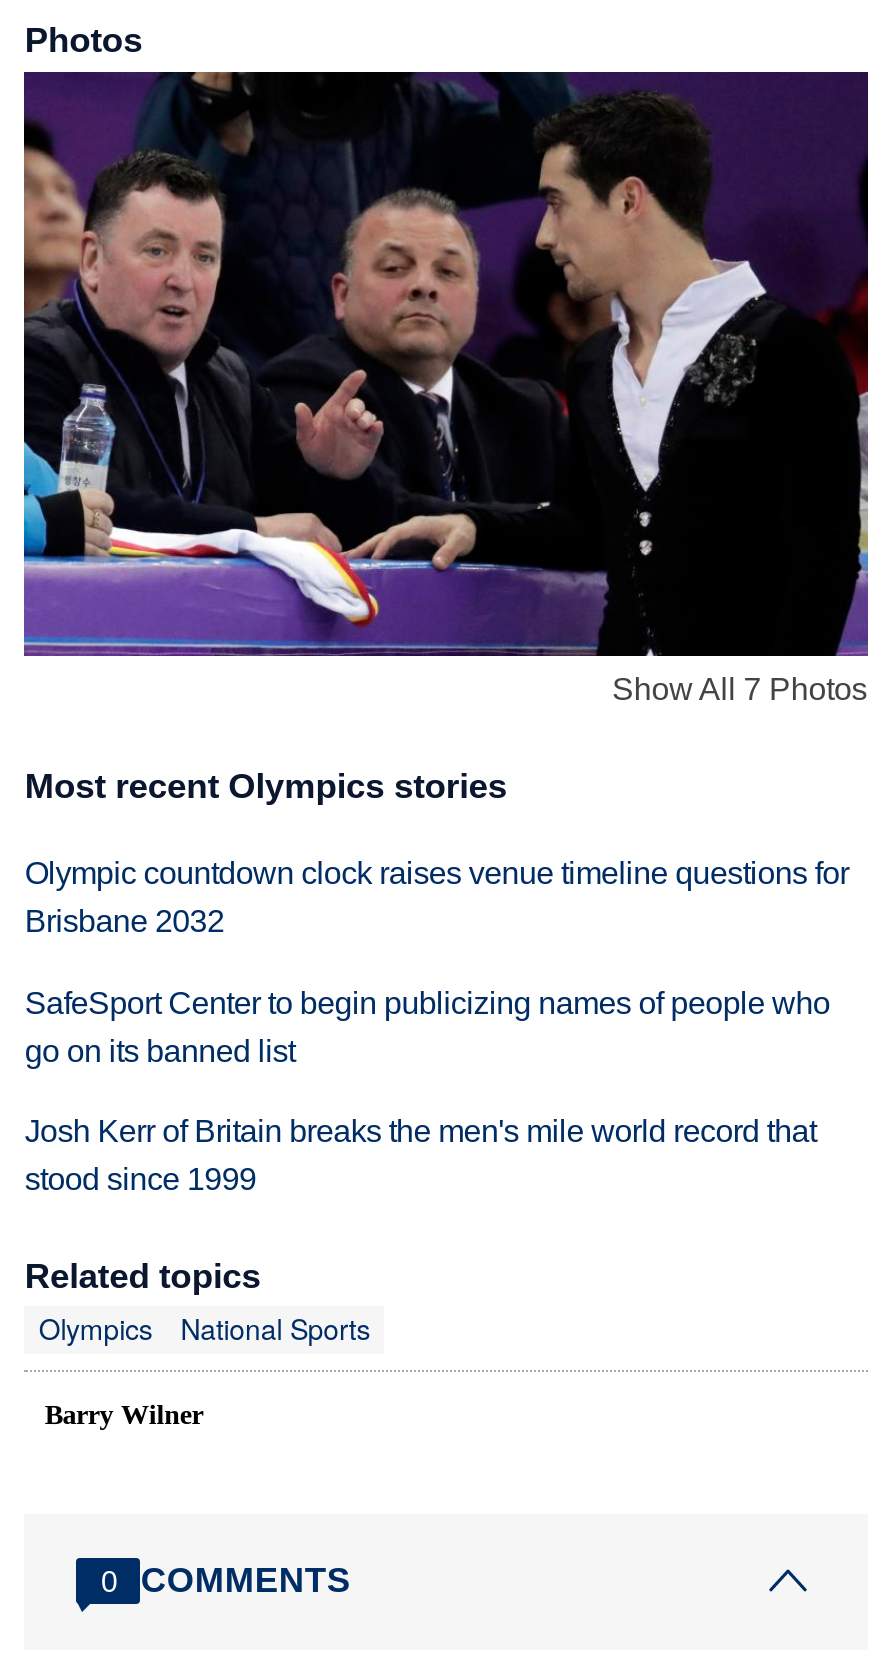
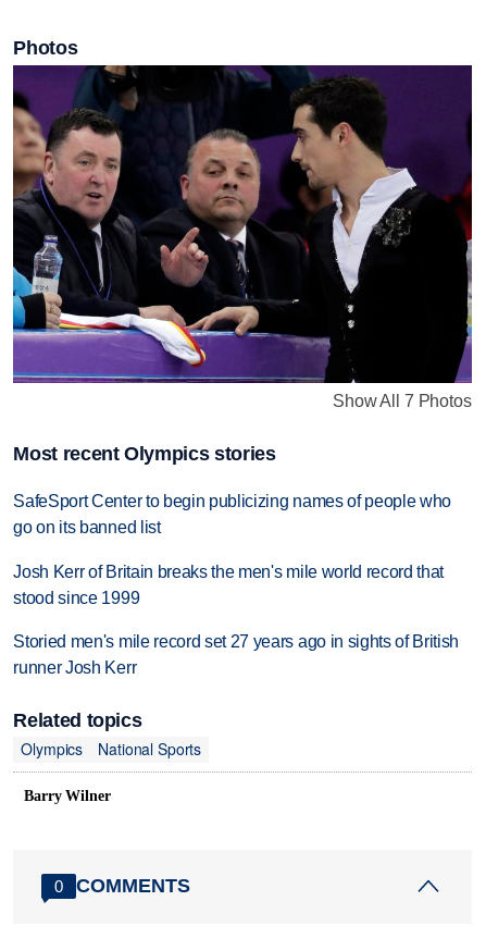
- Olympic countdown clock raises venue timeline questions for
- Brisbane 2032

moved up: SafeSport Center to begin publicizing names of people who | go on its banned list | Josh Kerr of Britain breaks the men's mile world record that | stood since 1999

+ Storied men's mile record set 27 years ago in sights of British
+ runner Josh Kerr
